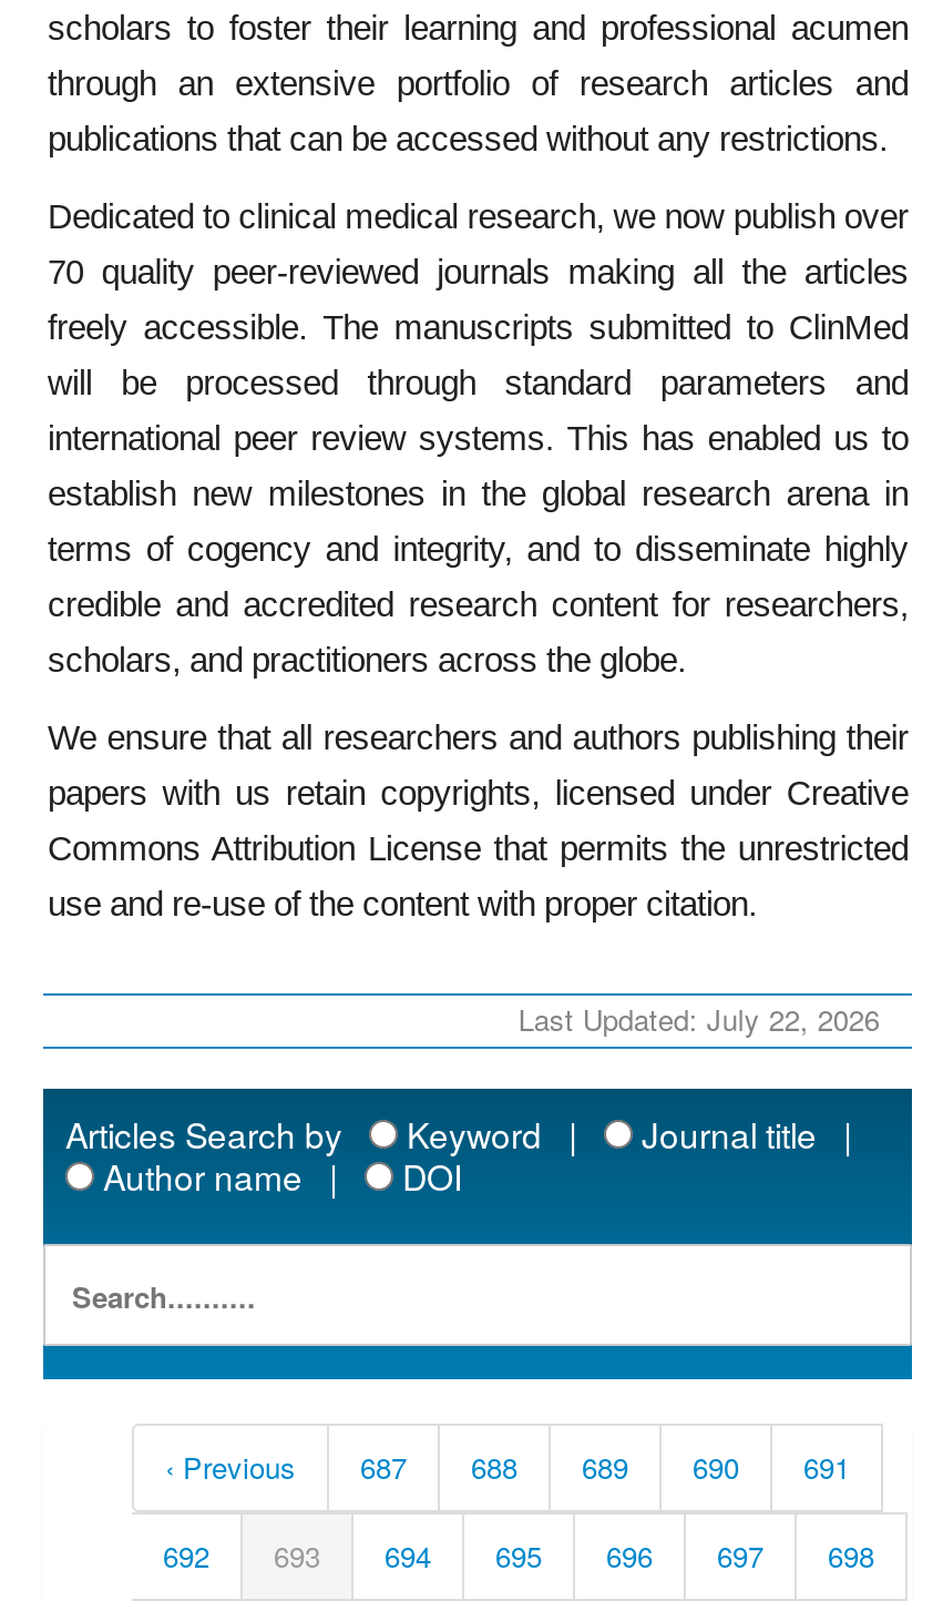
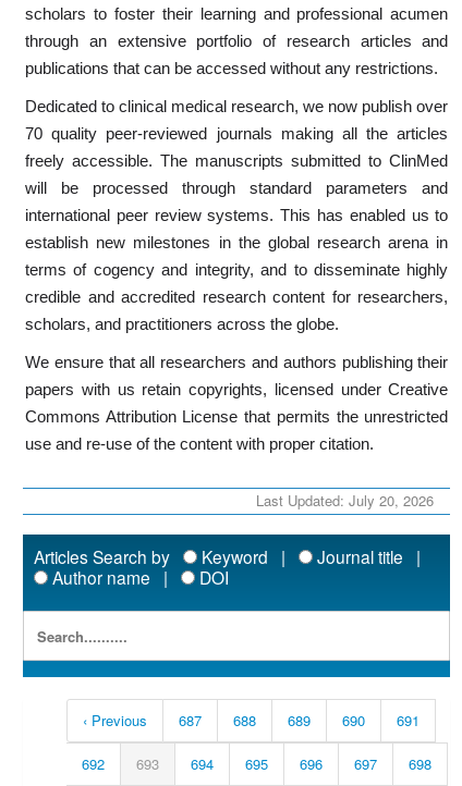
- Last Updated: July 22, 2026
+ Last Updated: July 20, 2026
